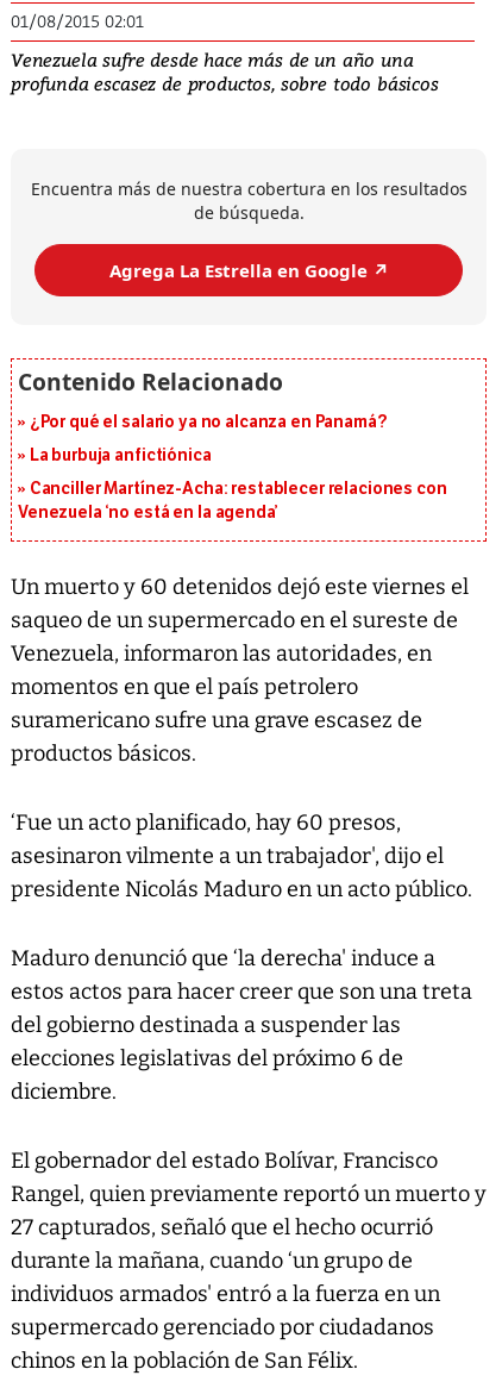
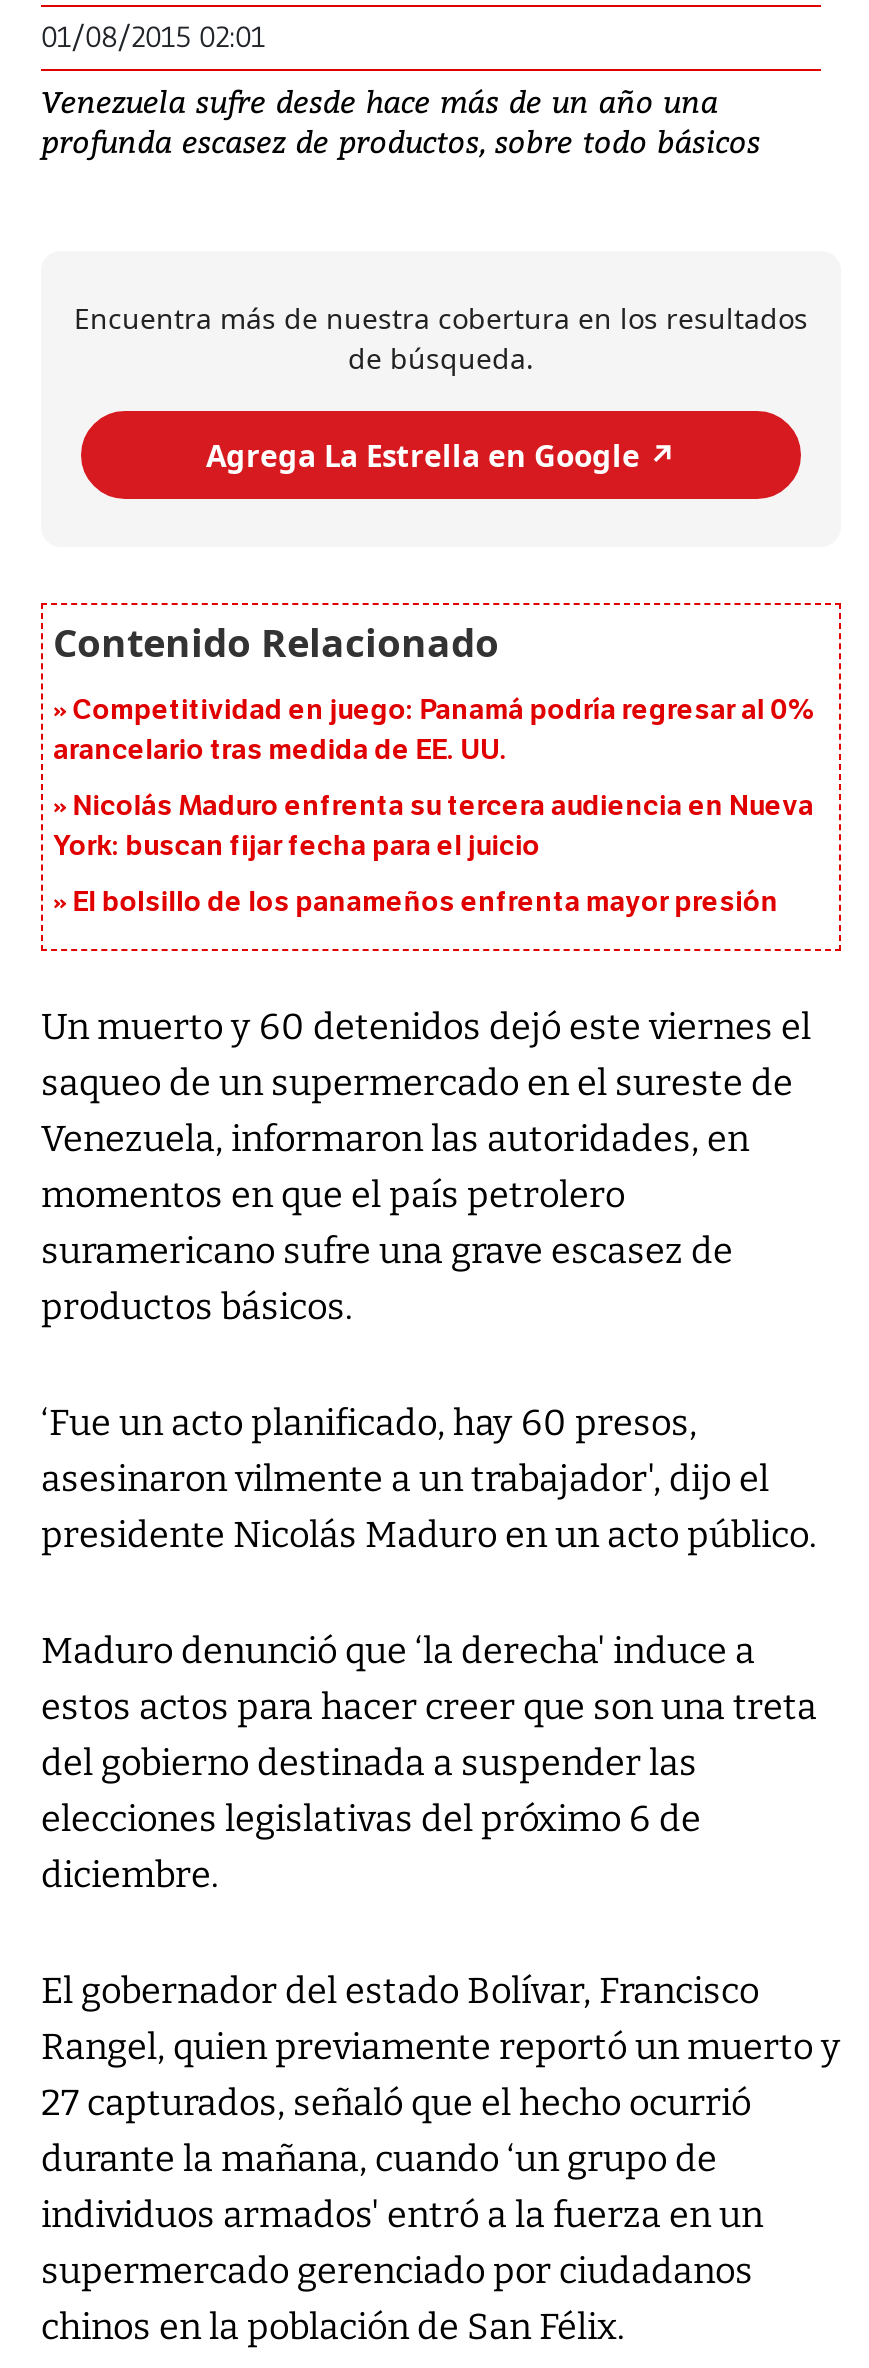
- ¿Por qué el salario ya no alcanza en Panamá?
+ Competitividad en juego: Panamá podría regresar al 0%
+ arancelario tras medida de EE. UU.

- La burbuja anfictiónica
+ Nicolás Maduro enfrenta su tercera audiencia en Nueva
+ York: buscan fijar fecha para el juicio

- Canciller Martínez-Acha: restablecer relaciones con
- Venezuela ‘no está en la agenda’
+ El bolsillo de los panameños enfrenta mayor presión
